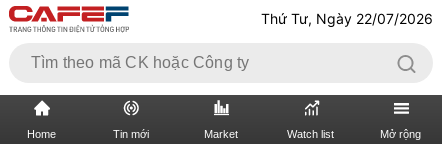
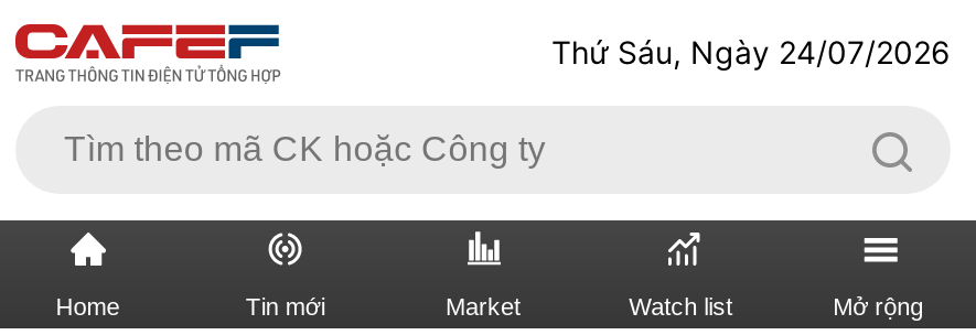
- Thứ Tư, Ngày 22/07/2026
+ Thứ Sáu, Ngày 24/07/2026
